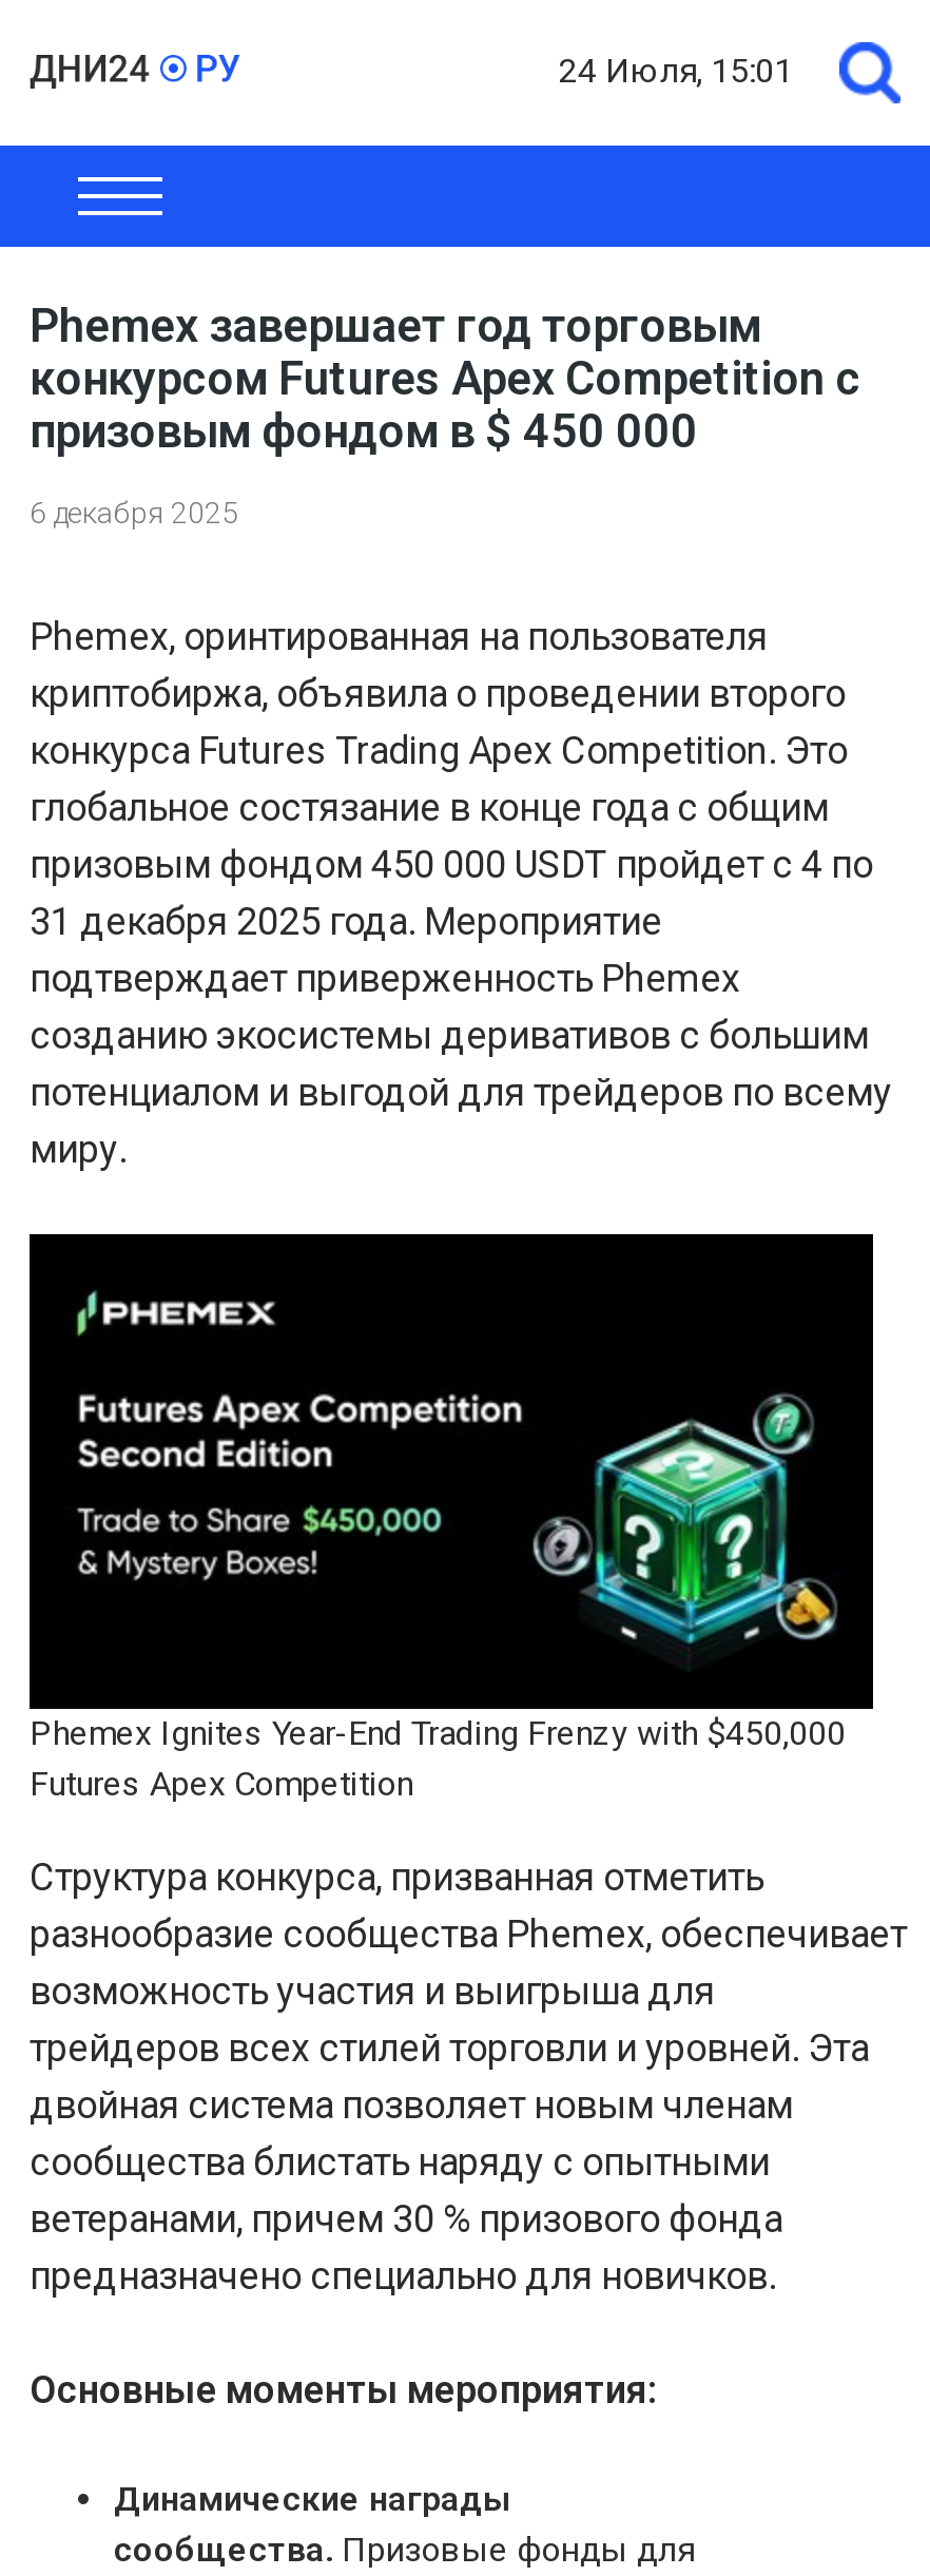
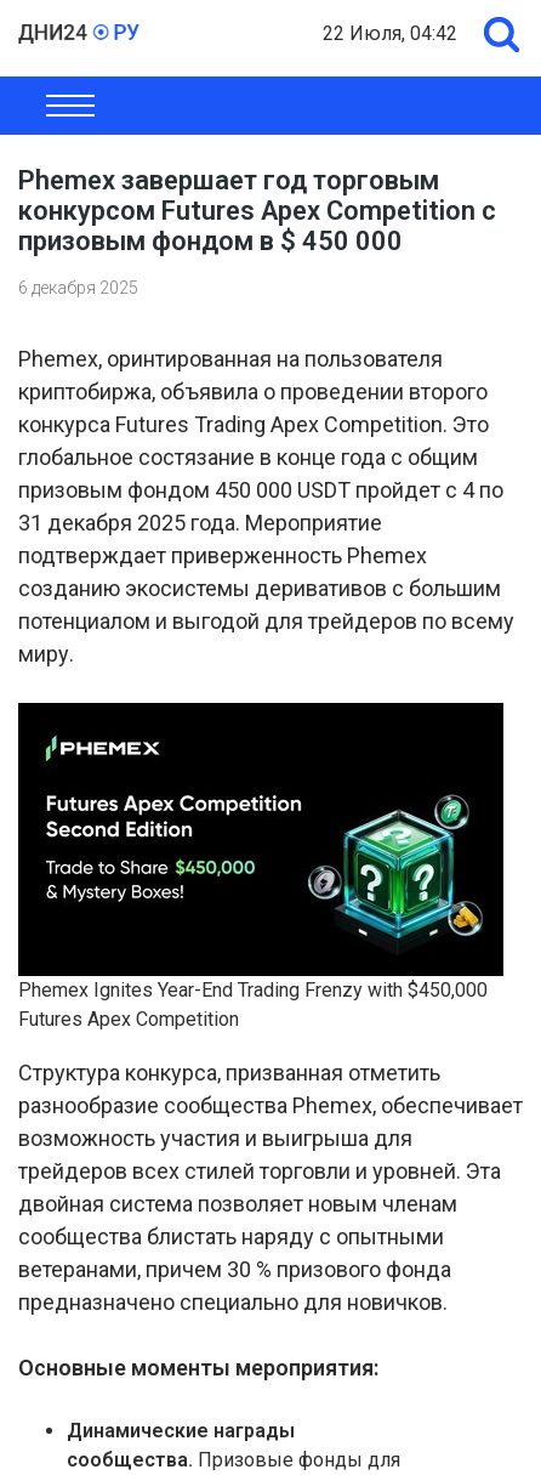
- 24 Июля, 15:01
+ 22 Июля, 04:42
